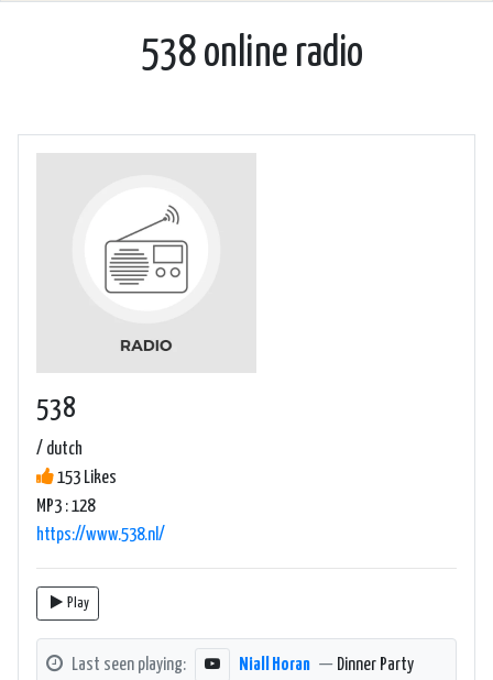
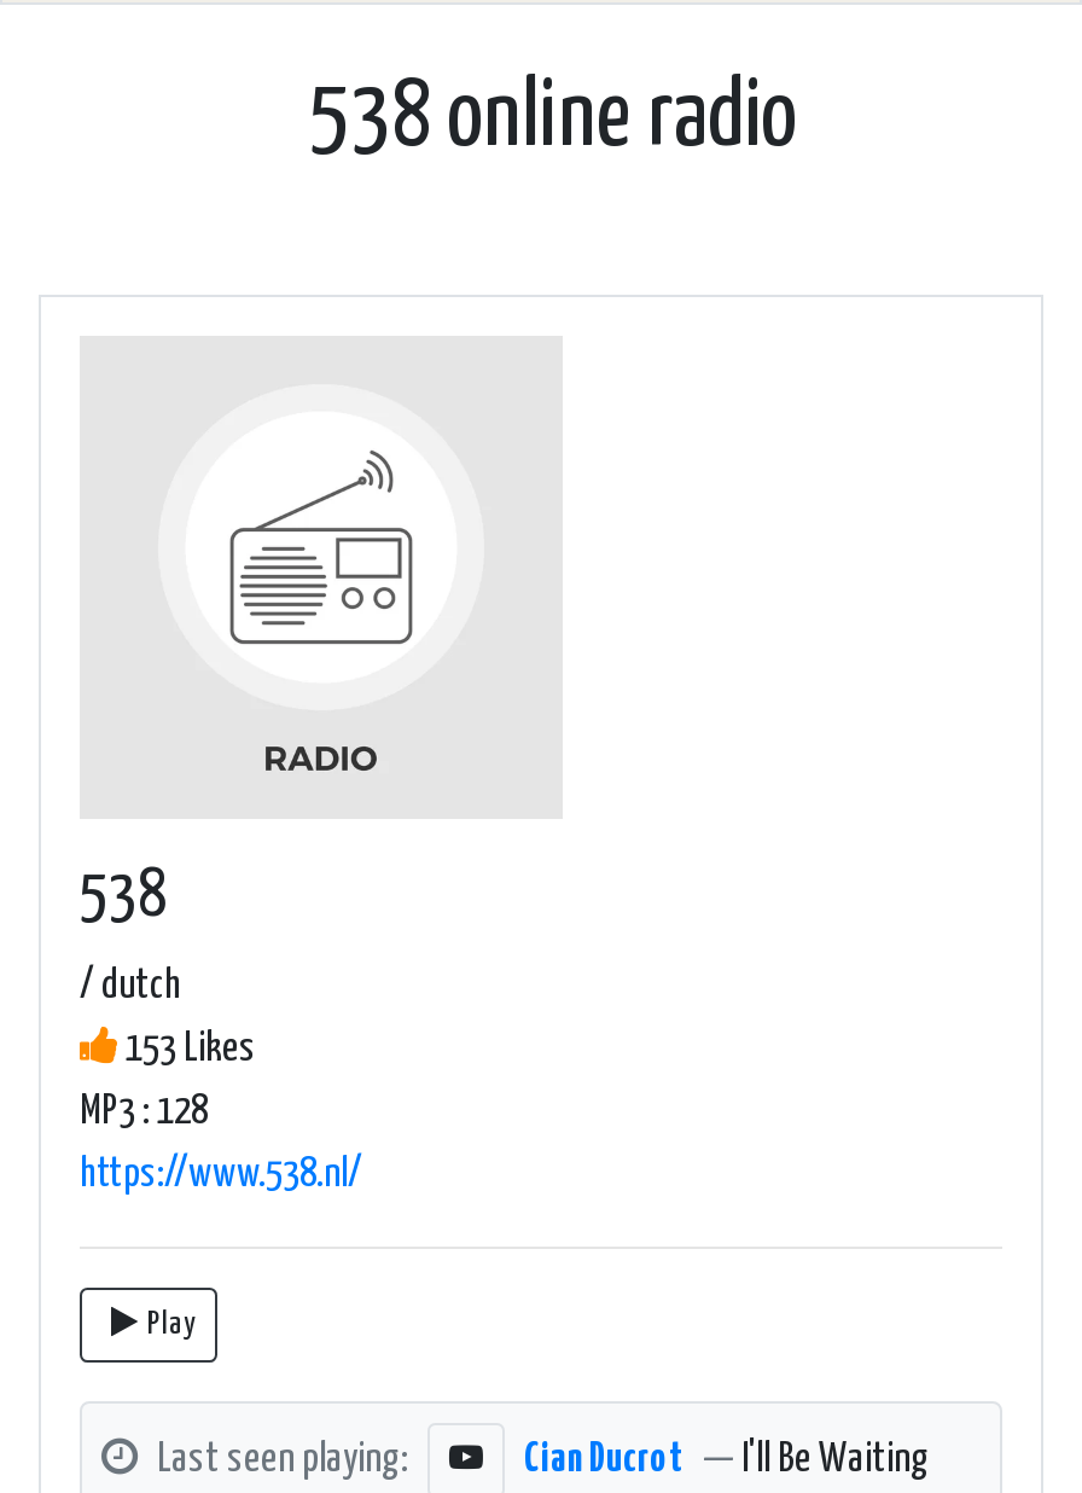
- Niall Horan — Dinner Party
+ Cian Ducrot — I'll Be Waiting
